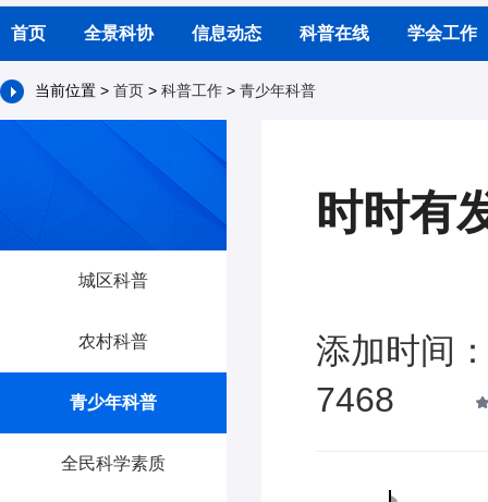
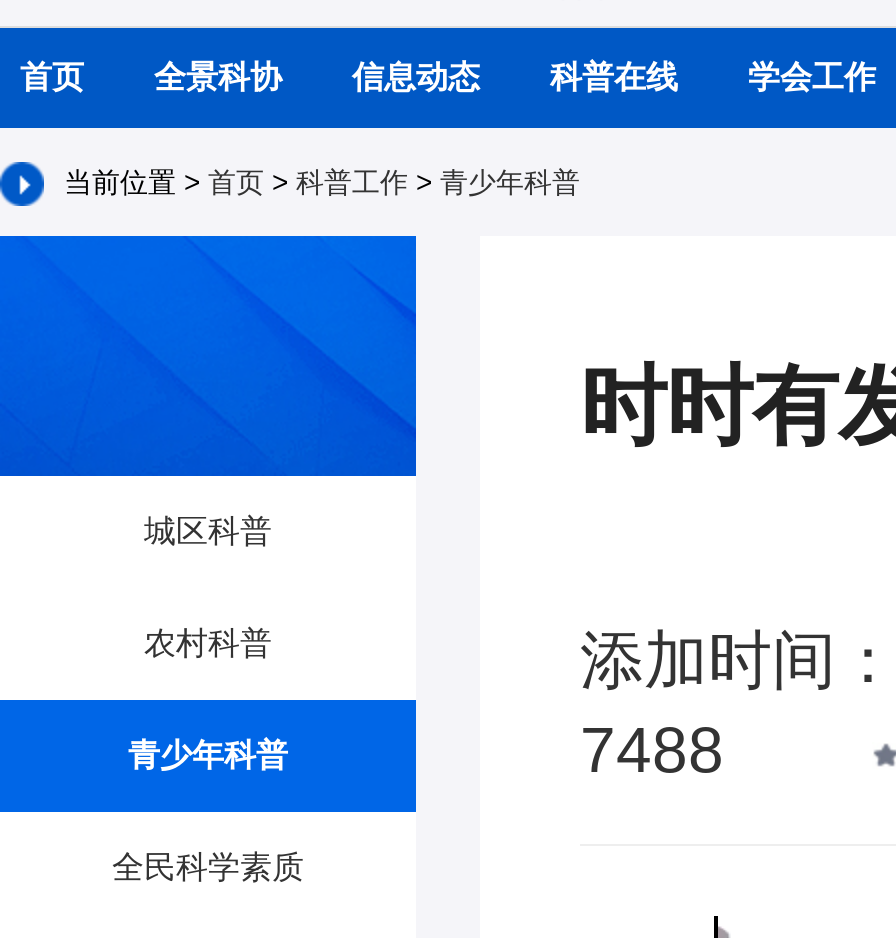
- 7468
+ 7488
